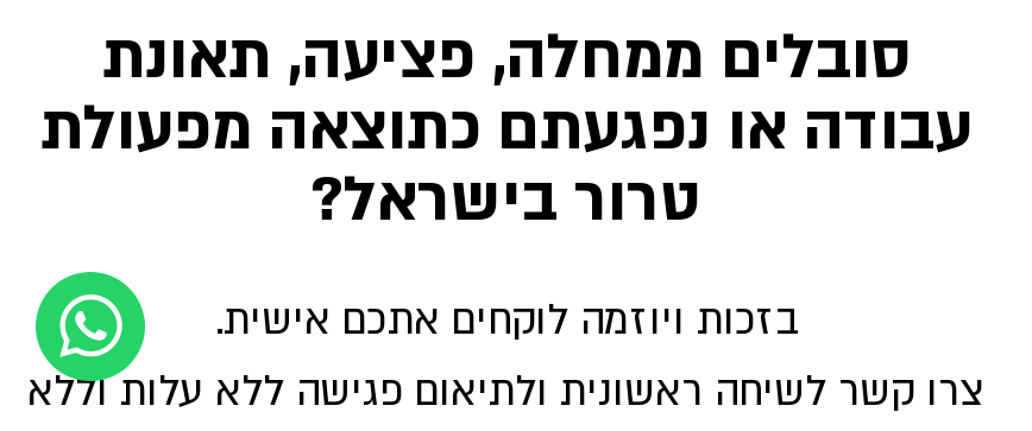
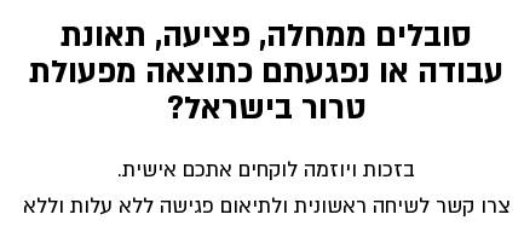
- [image]
